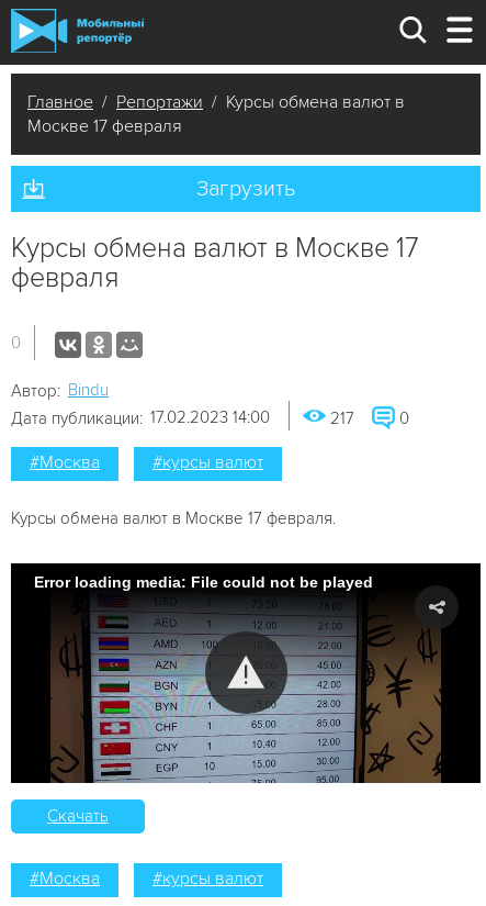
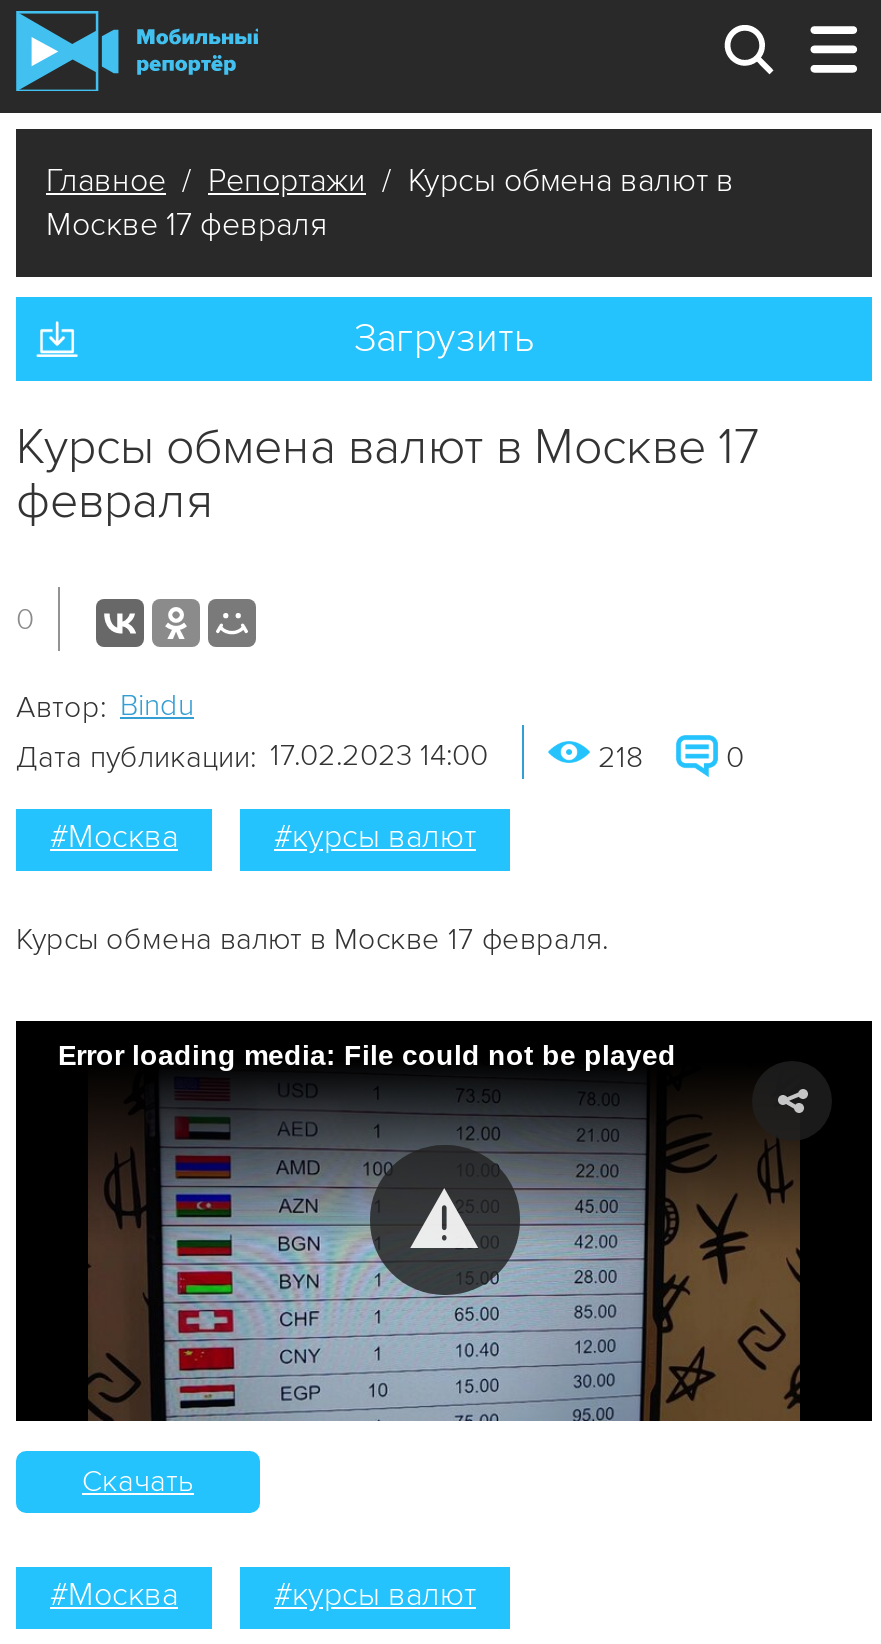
- 217
+ 218
